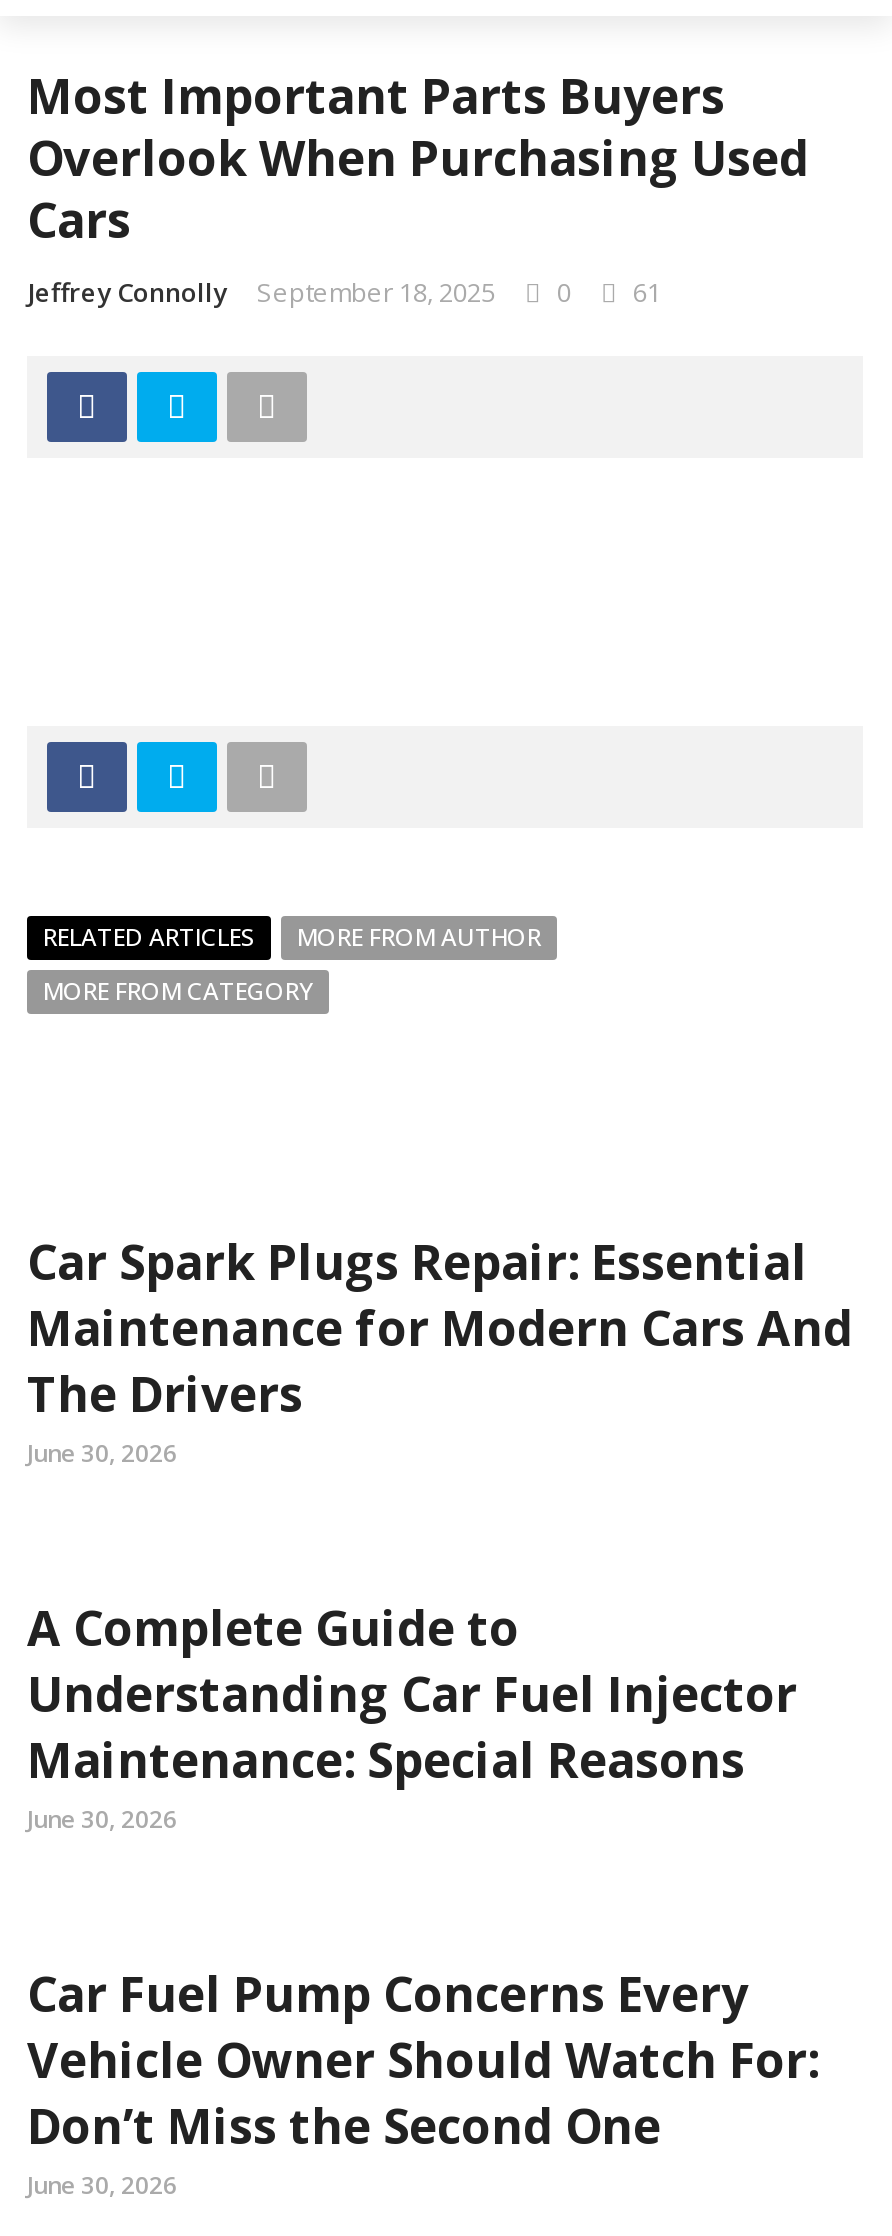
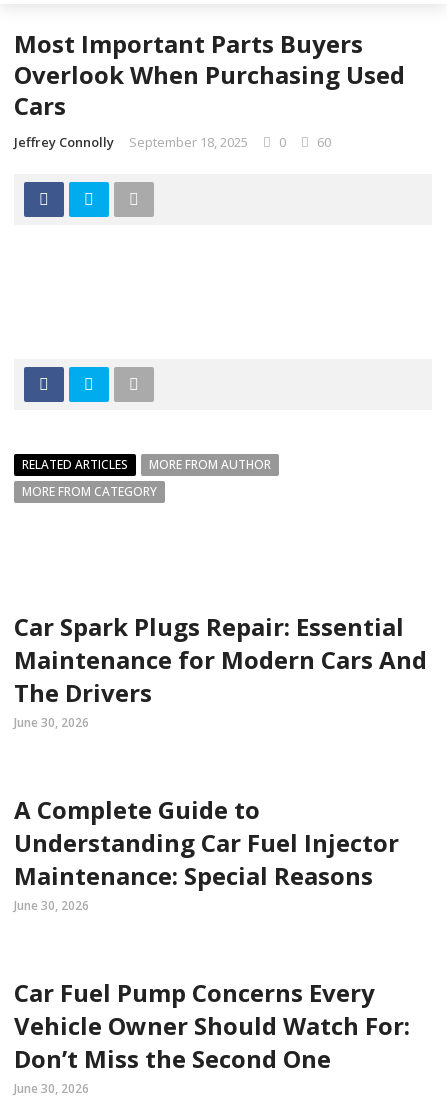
- Jeffrey Connolly September 18, 2025 0 61
+ Jeffrey Connolly September 18, 2025 0 60
